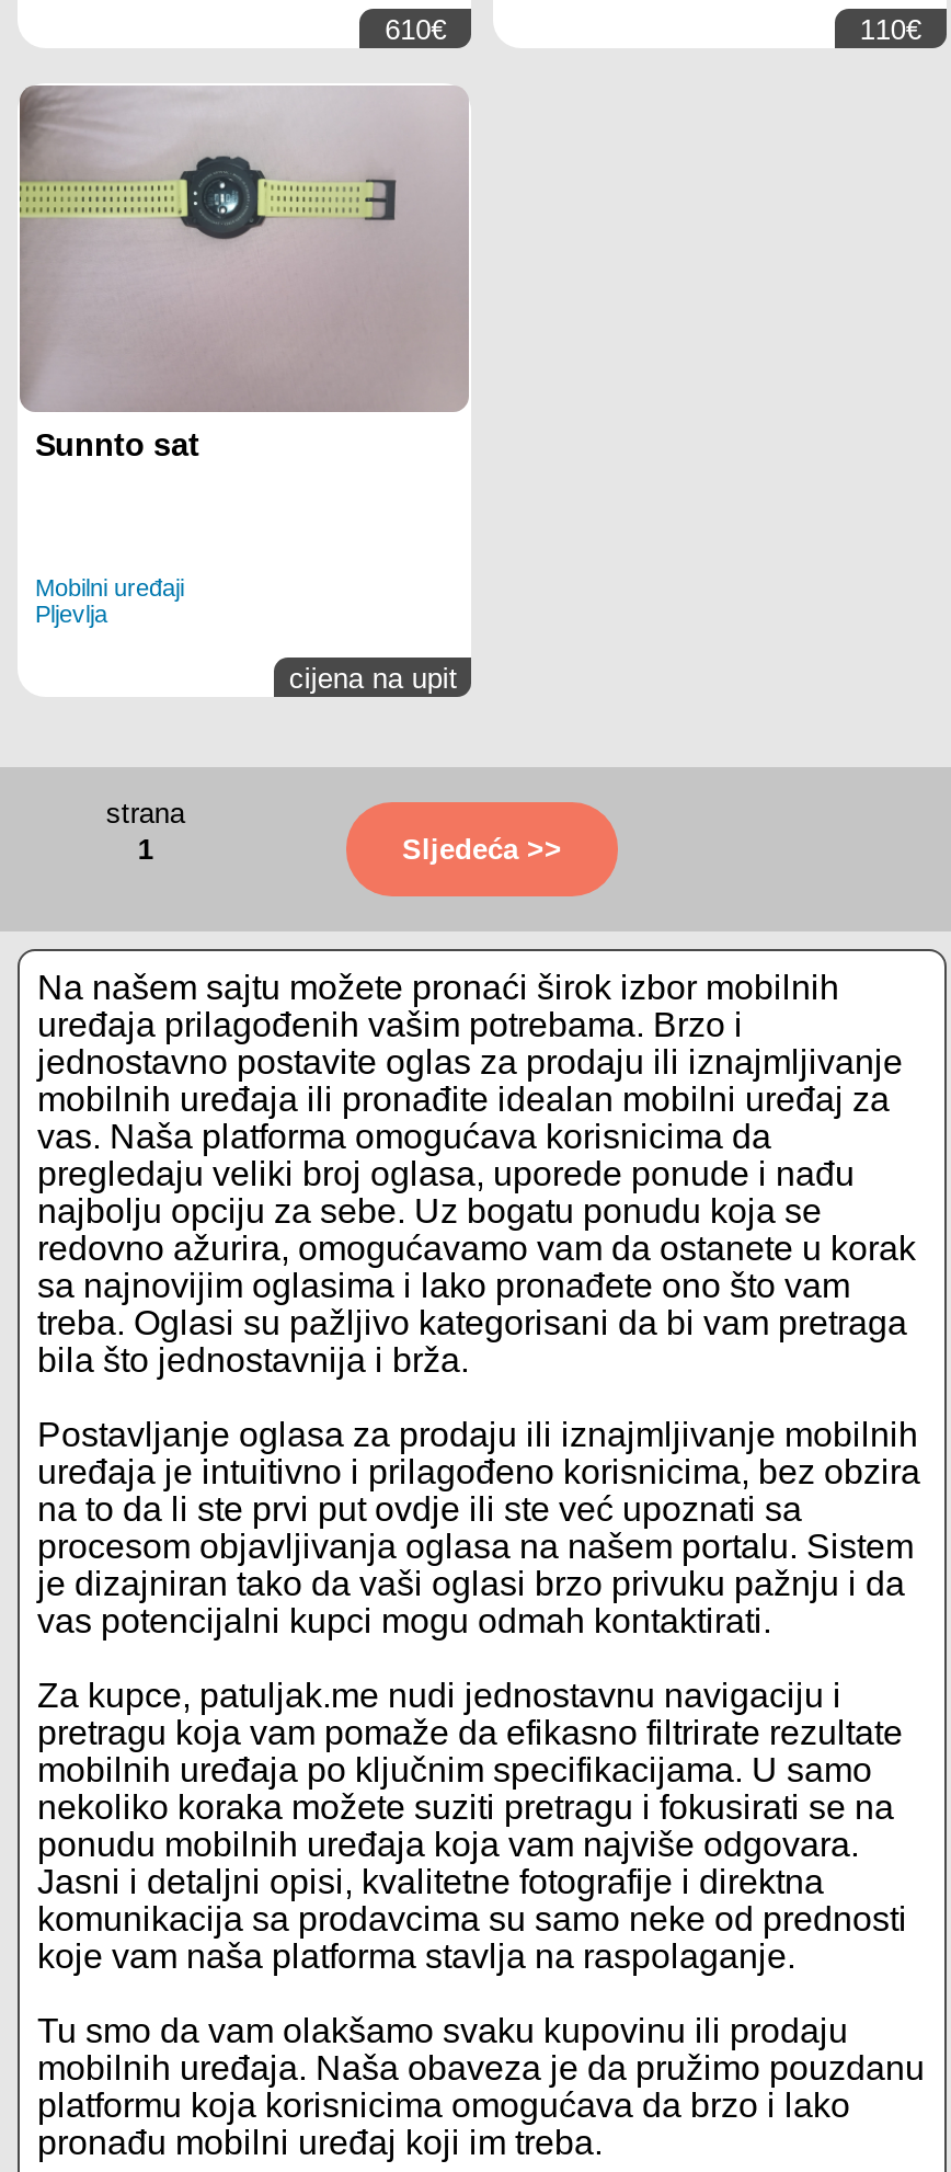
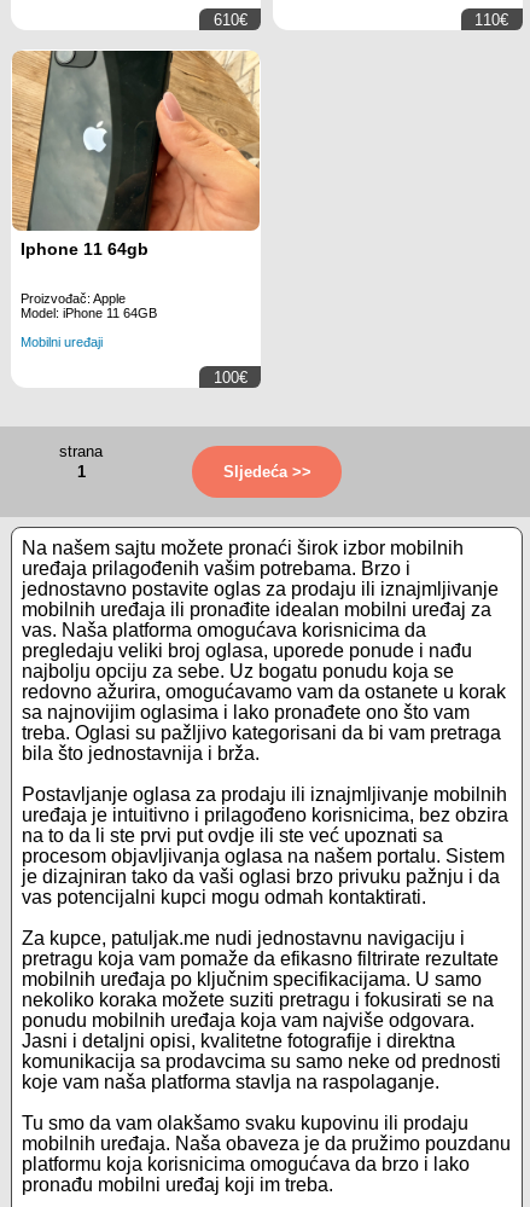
- [image]
- Sunnto sat
+ [image]
+ Iphone 11 64gb
+ Proizvođač: Apple
+ Model: iPhone 11 64GB

- Pljevlja
- cijena na upit
+ 100€
